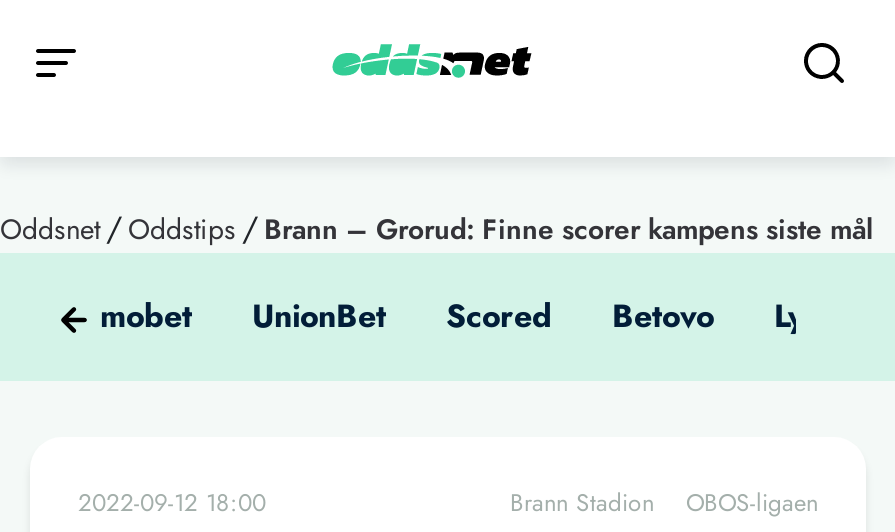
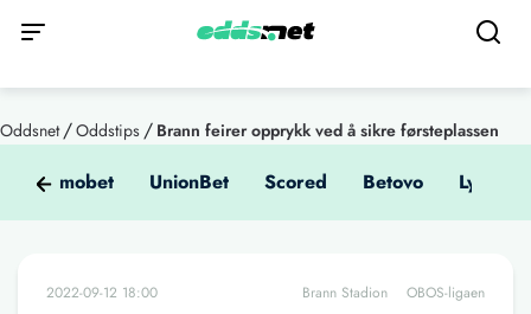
- Oddsnet / Oddstips / Brann – Grorud: Finne scorer kampens siste mål
+ Oddsnet / Oddstips / Brann feirer opprykk ved å sikre førsteplassen
